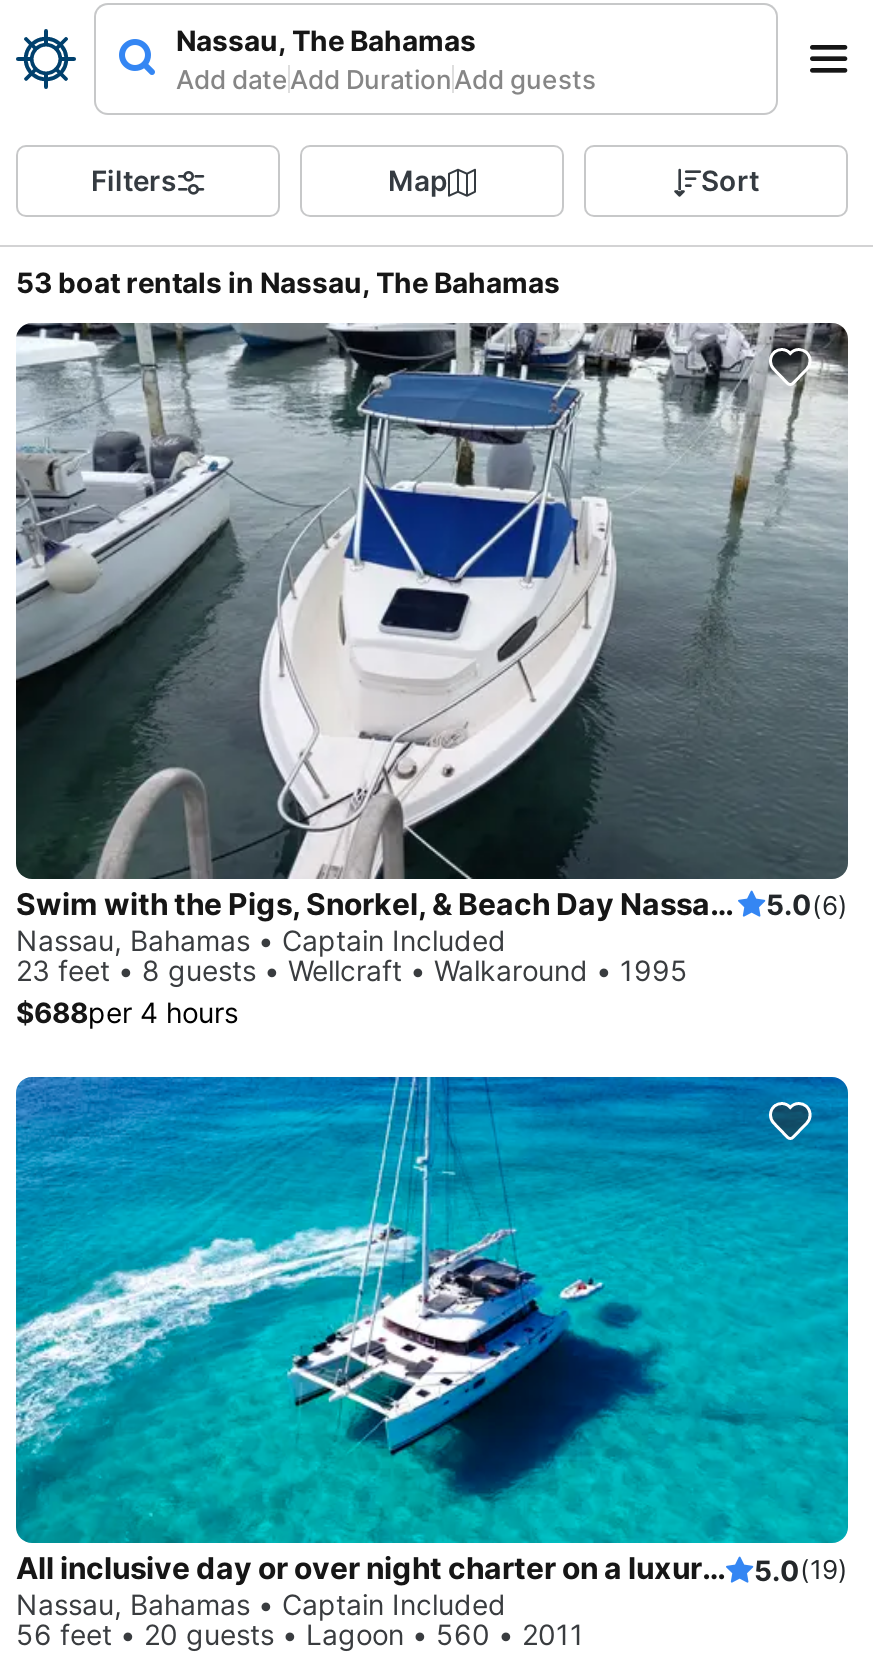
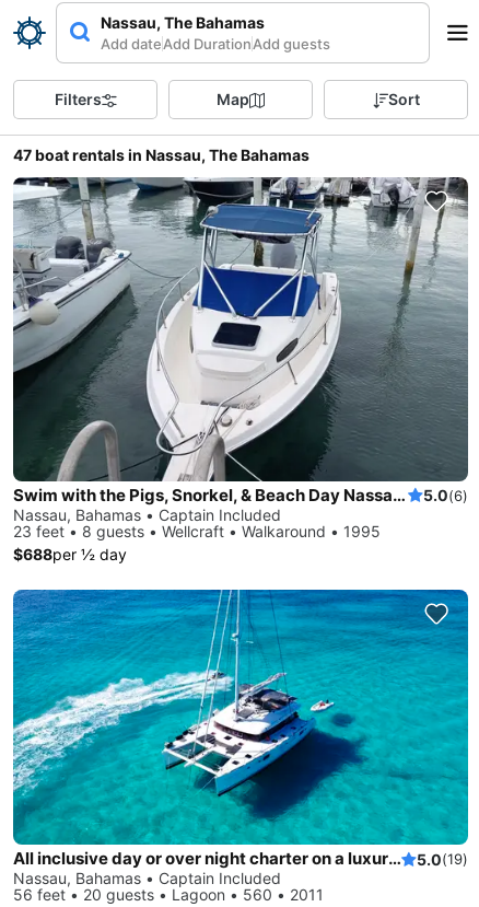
- 53 boat rentals in Nassau, The Bahamas
+ 47 boat rentals in Nassau, The Bahamas

- $688per 4 hours
+ $688per ½ day
